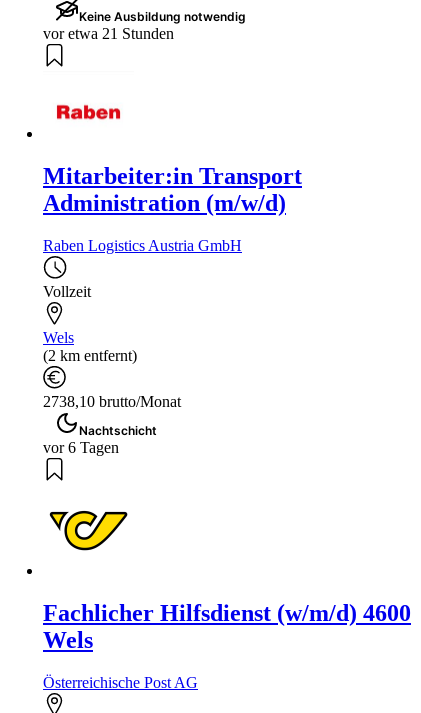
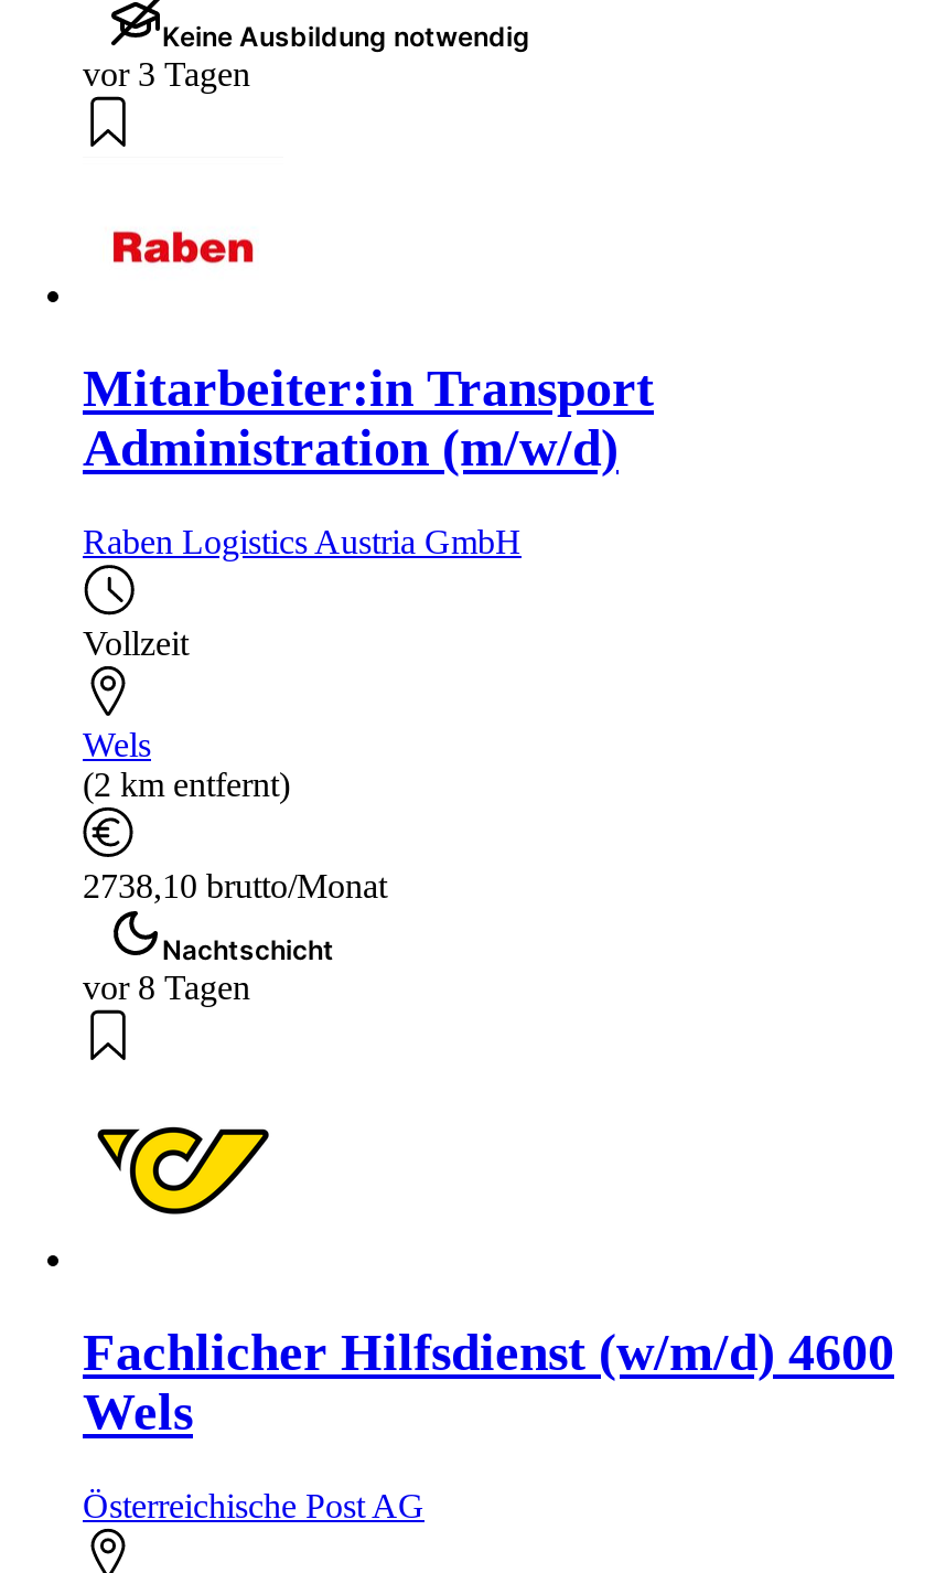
- vor etwa 21 Stunden
+ vor 3 Tagen

- vor 6 Tagen
+ vor 8 Tagen
